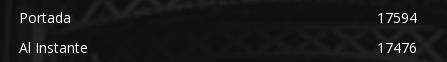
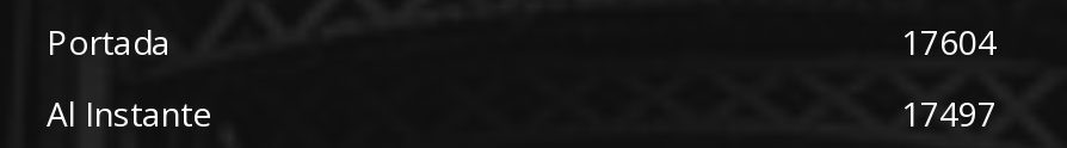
- 17594
+ 17604

- 17476
+ 17497
